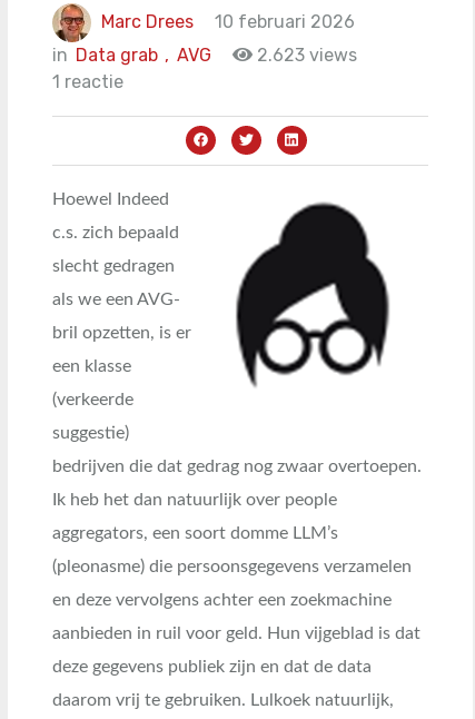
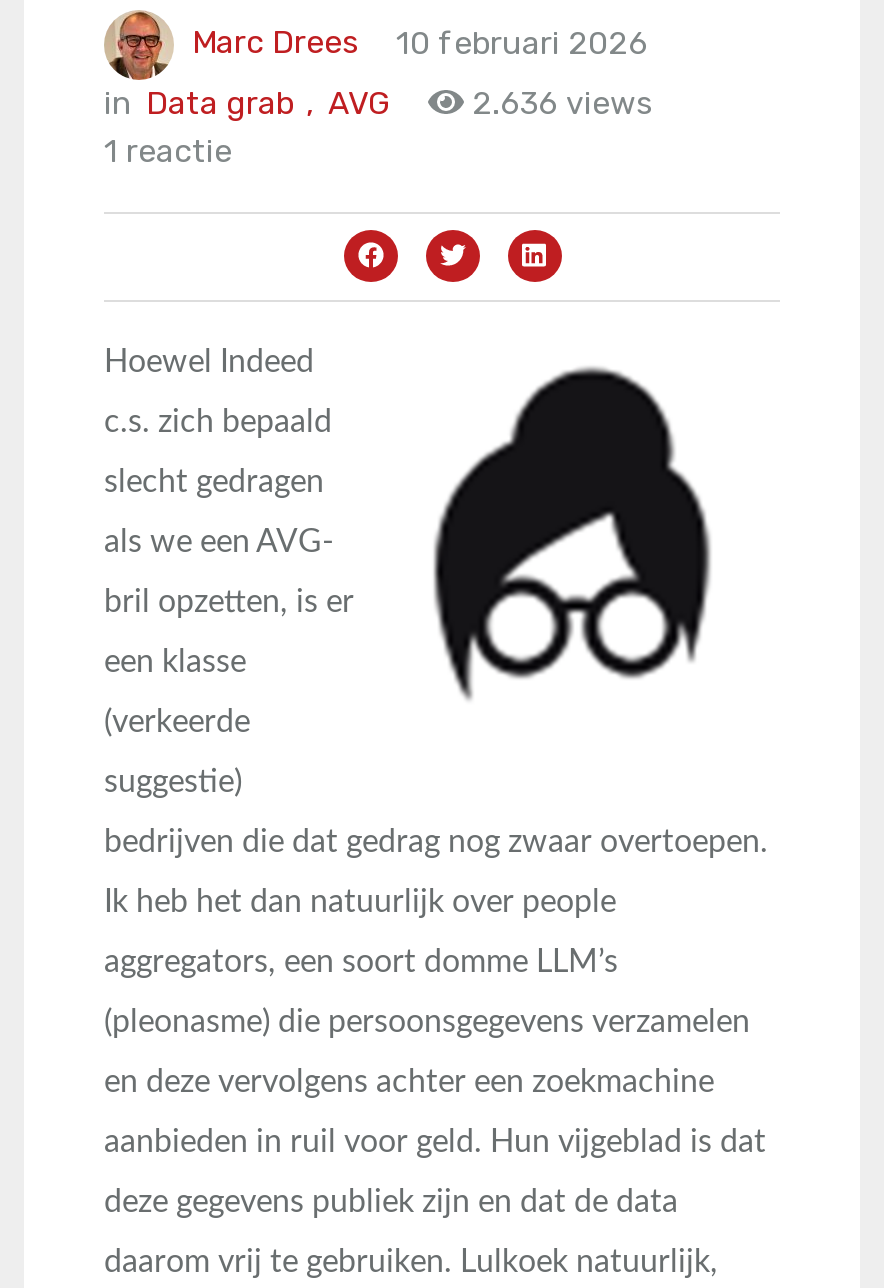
- in Data grab , AVG 2.623 views
+ in Data grab , AVG 2.636 views
